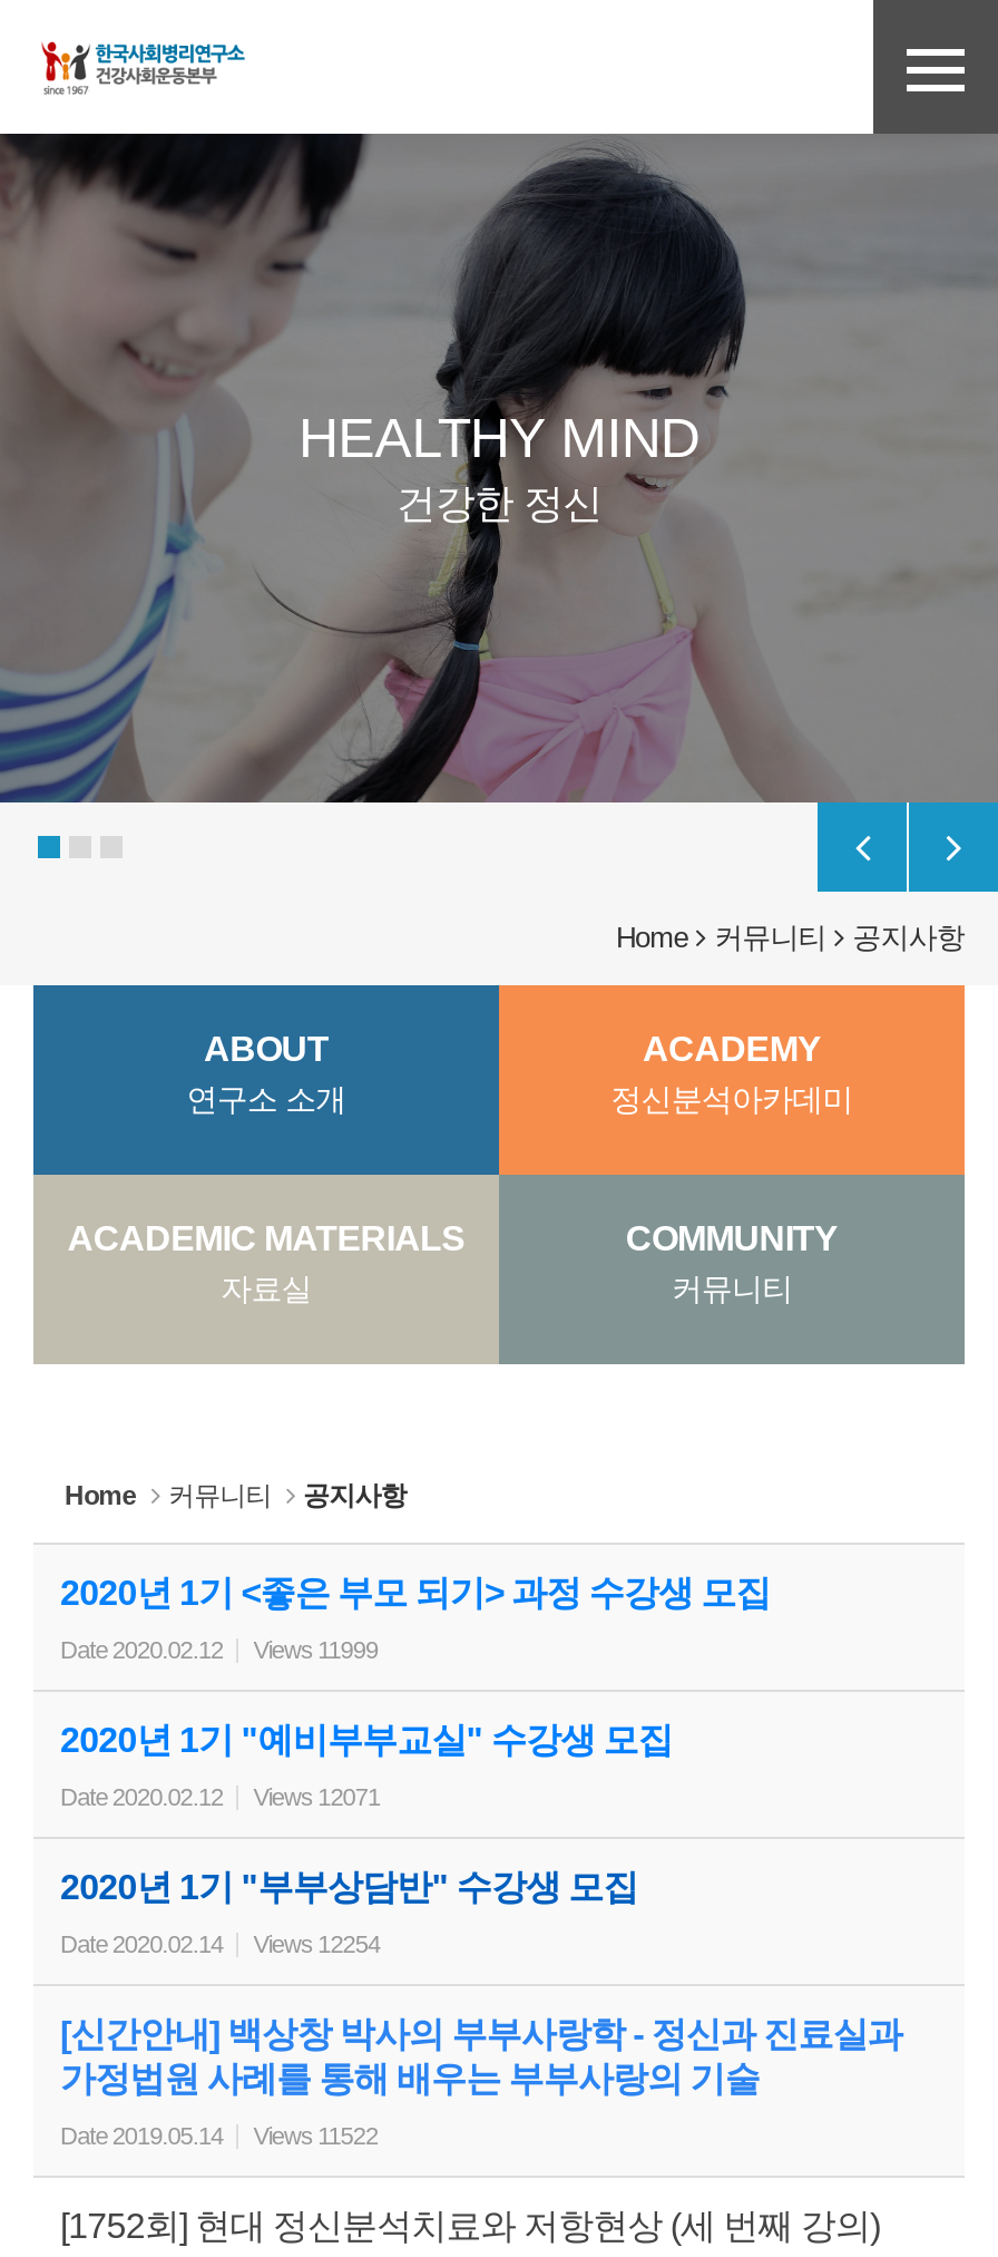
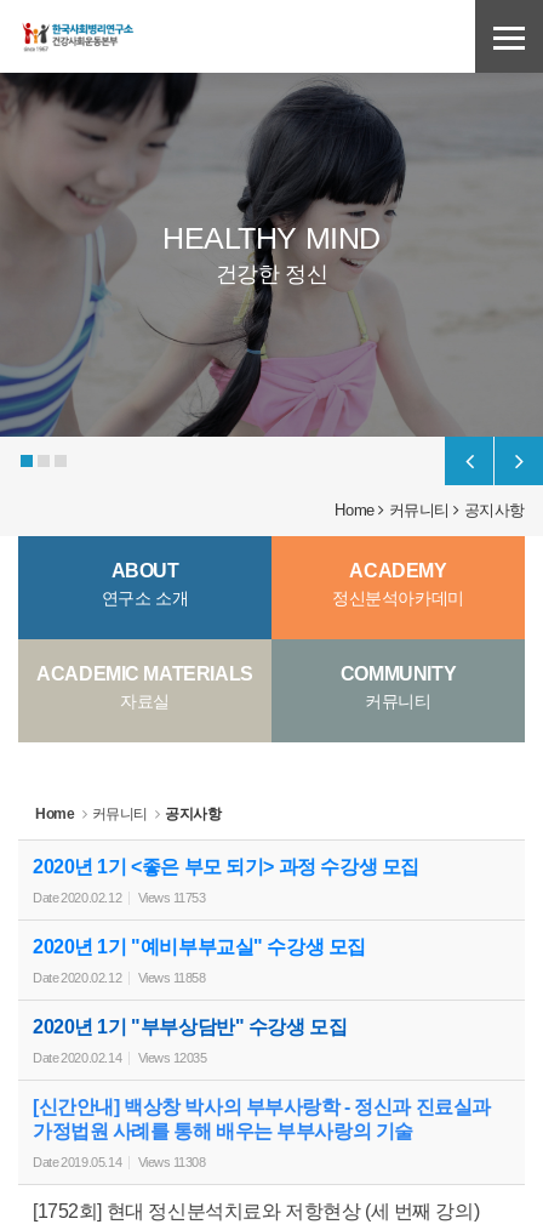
- Date 2020.02.12 Views 11999
+ Date 2020.02.12 Views 11753

- Date 2020.02.12 Views 12071
+ Date 2020.02.12 Views 11858

- Date 2020.02.14 Views 12254
+ Date 2020.02.14 Views 12035

- Date 2019.05.14 Views 11522
+ Date 2019.05.14 Views 11308
